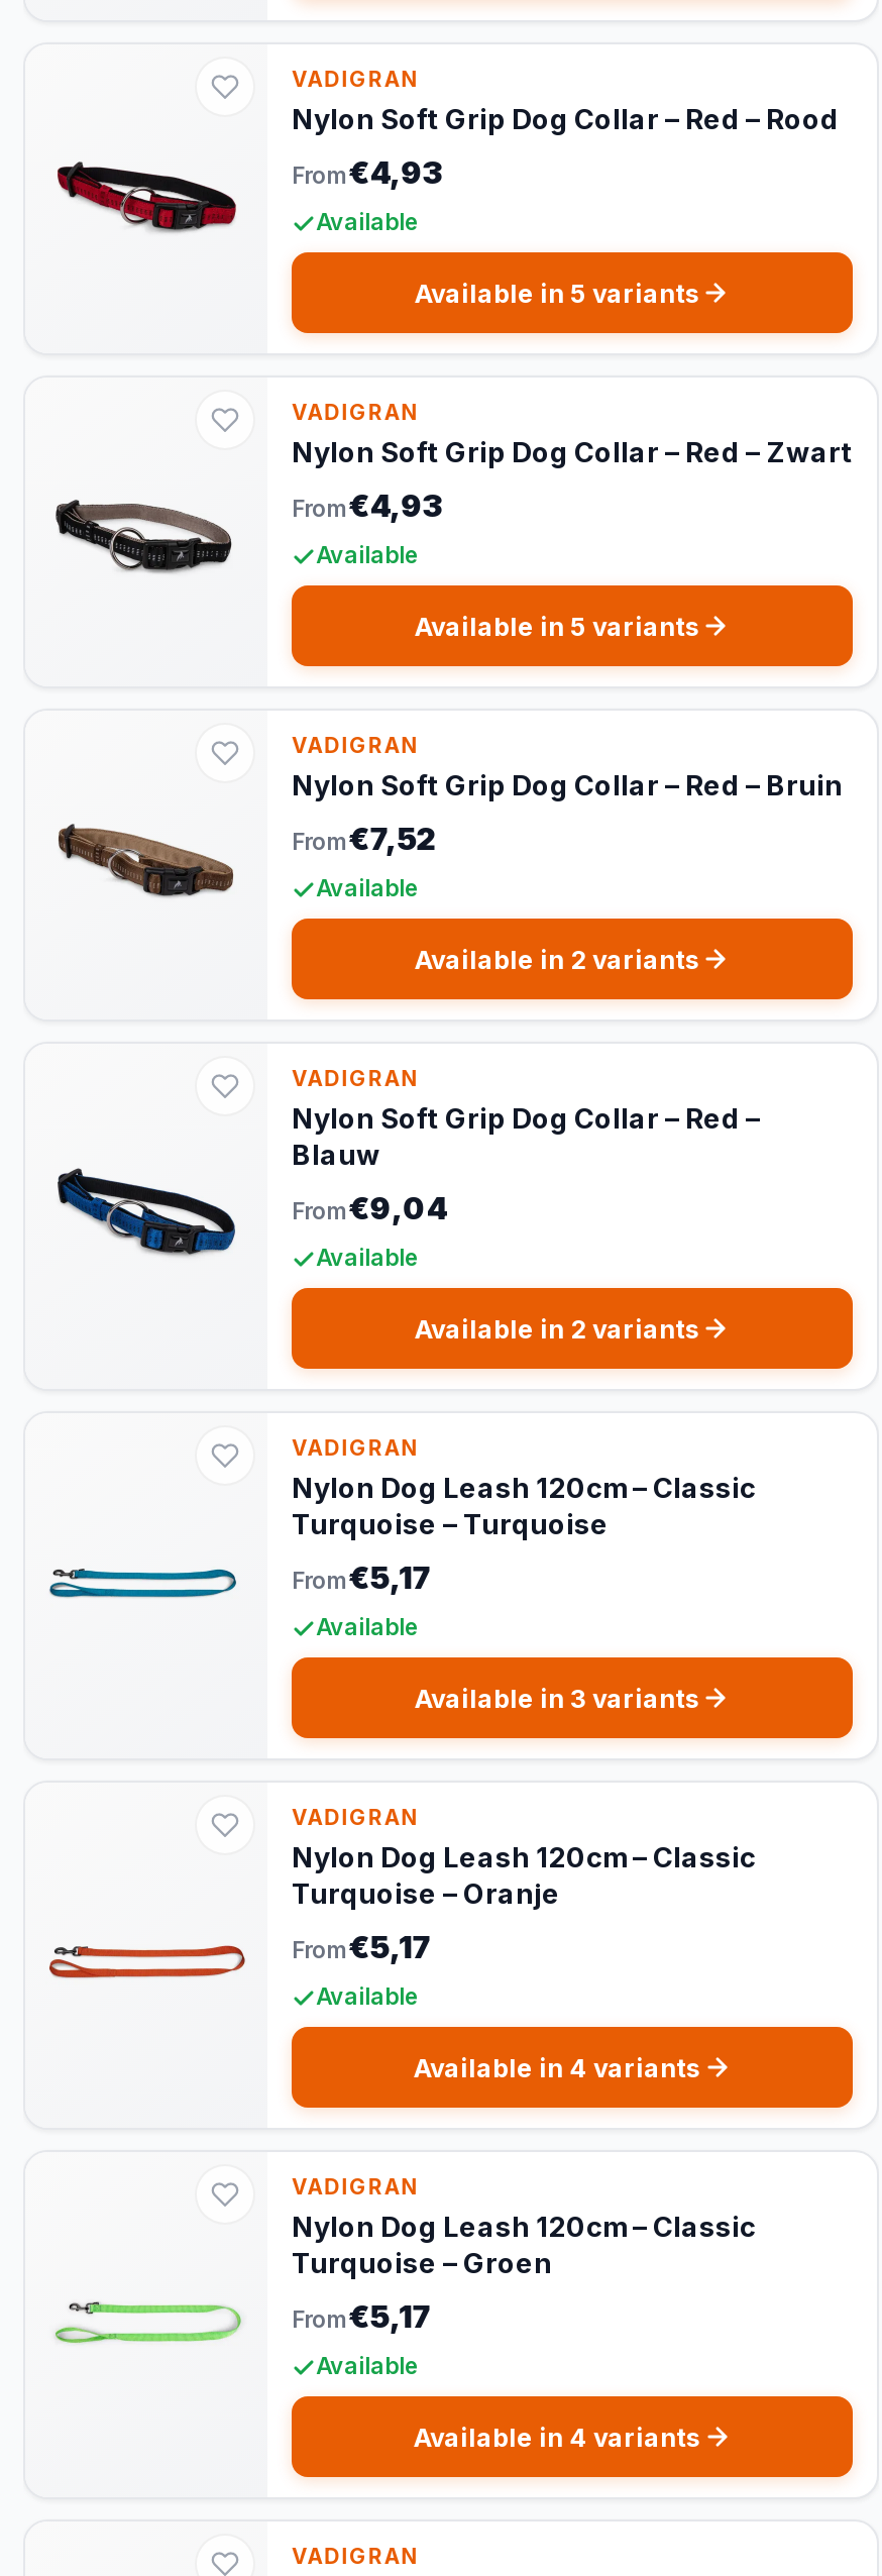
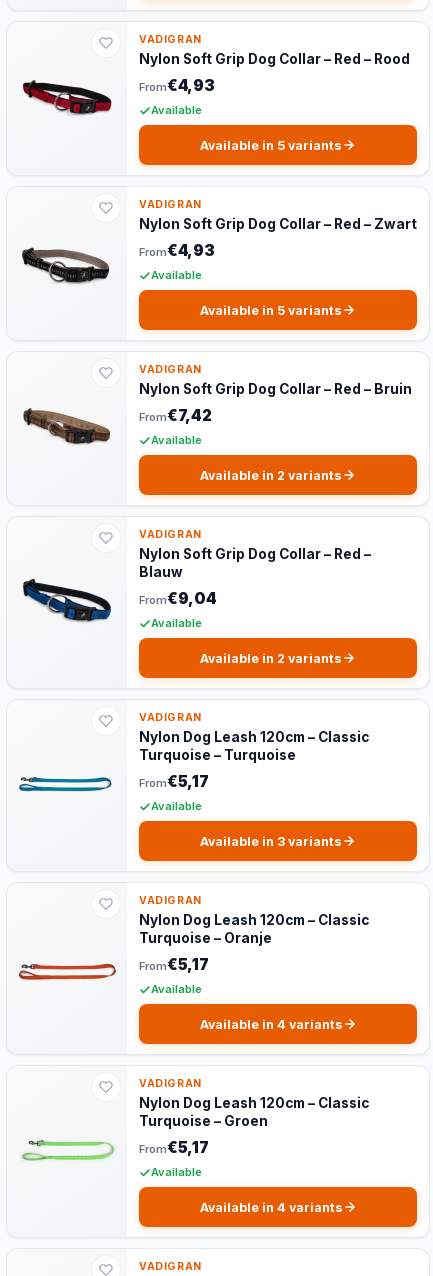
- From€7,52
+ From€7,42
